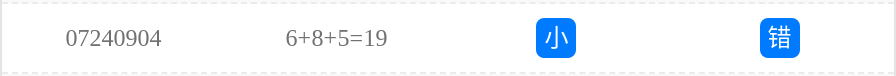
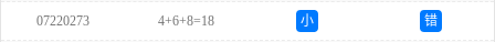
- 07240904
+ 07220273

- 6+8+5=19
+ 4+6+8=18
